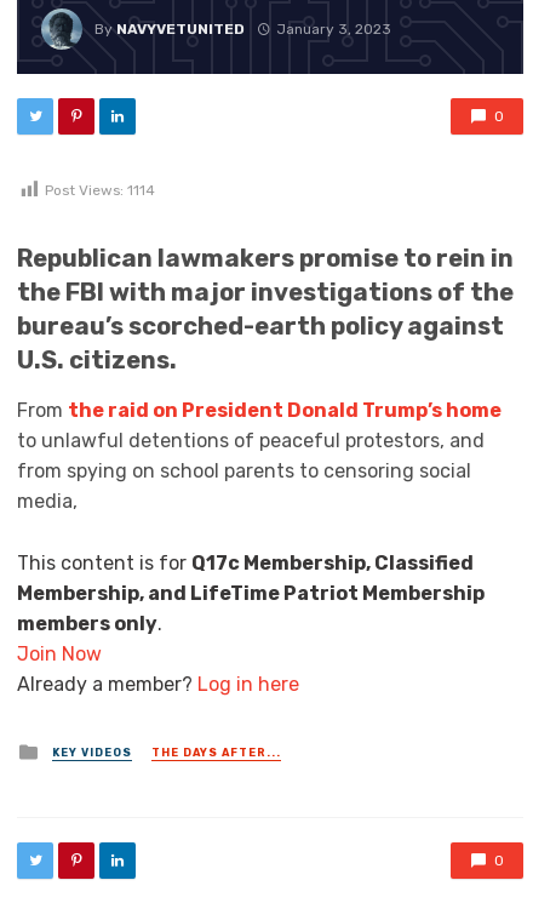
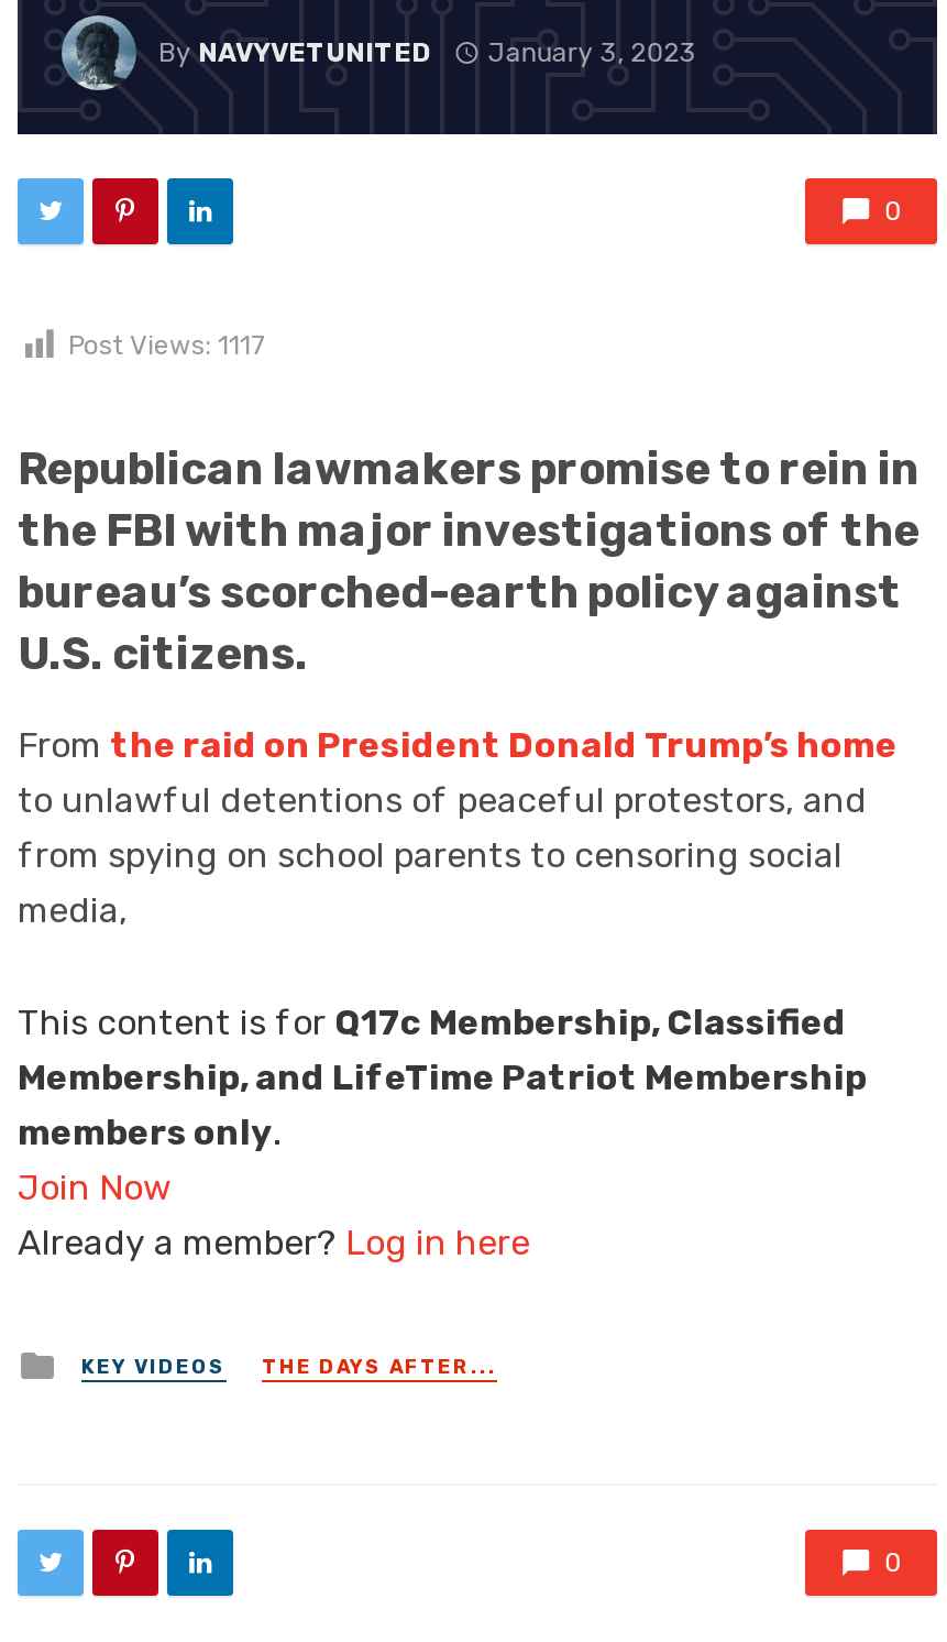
- Post Views: 1114
+ Post Views: 1117
